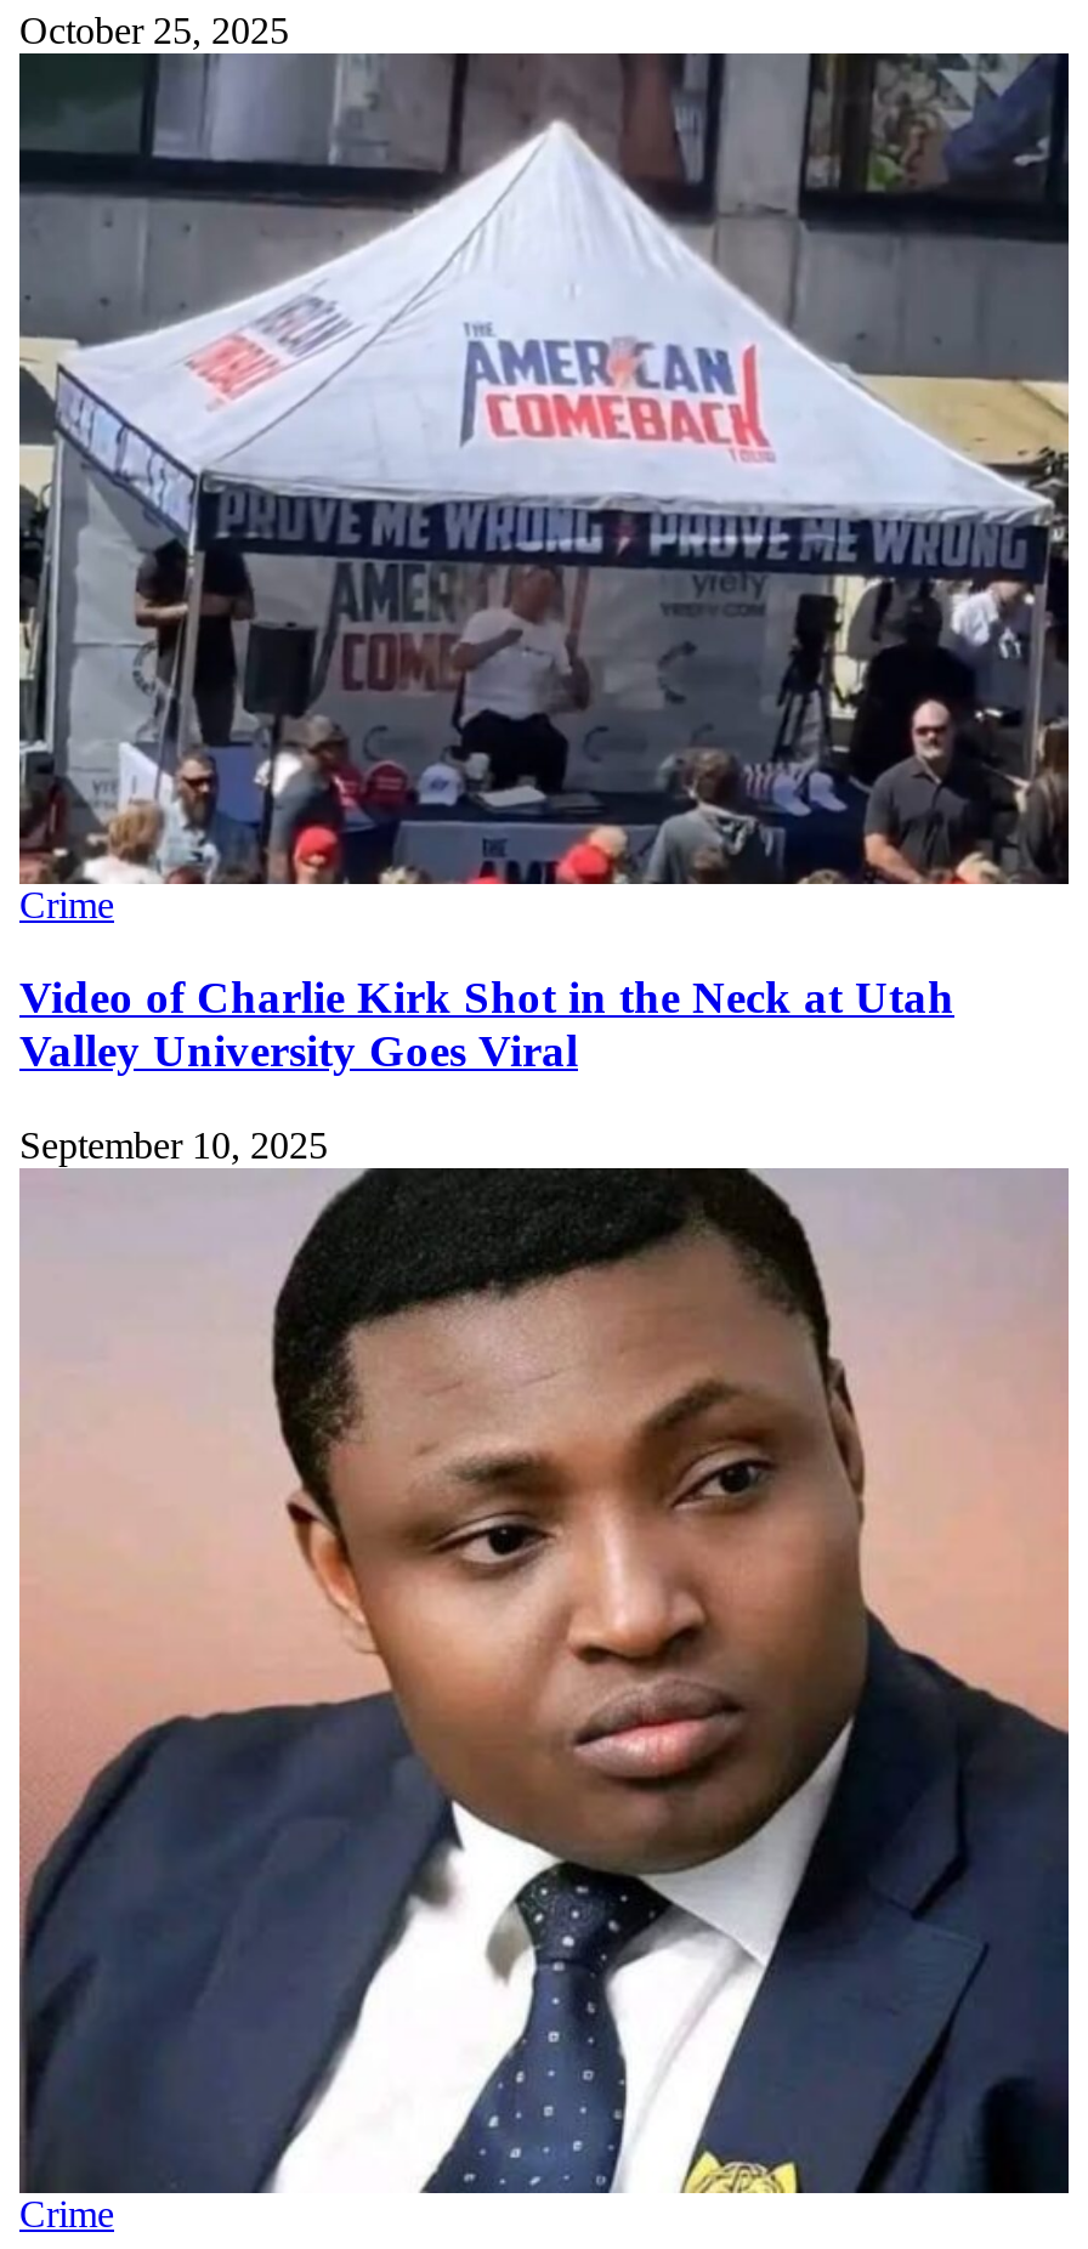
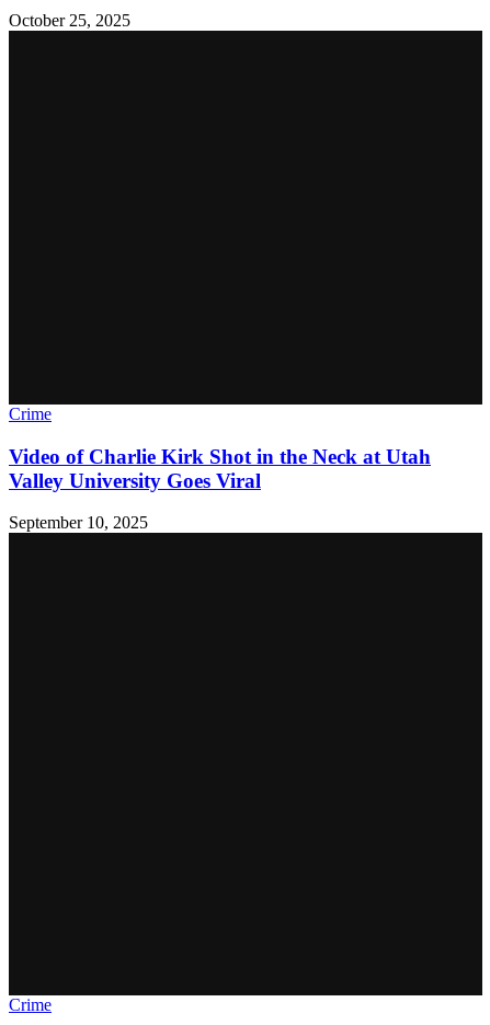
- [image]

- [image]
